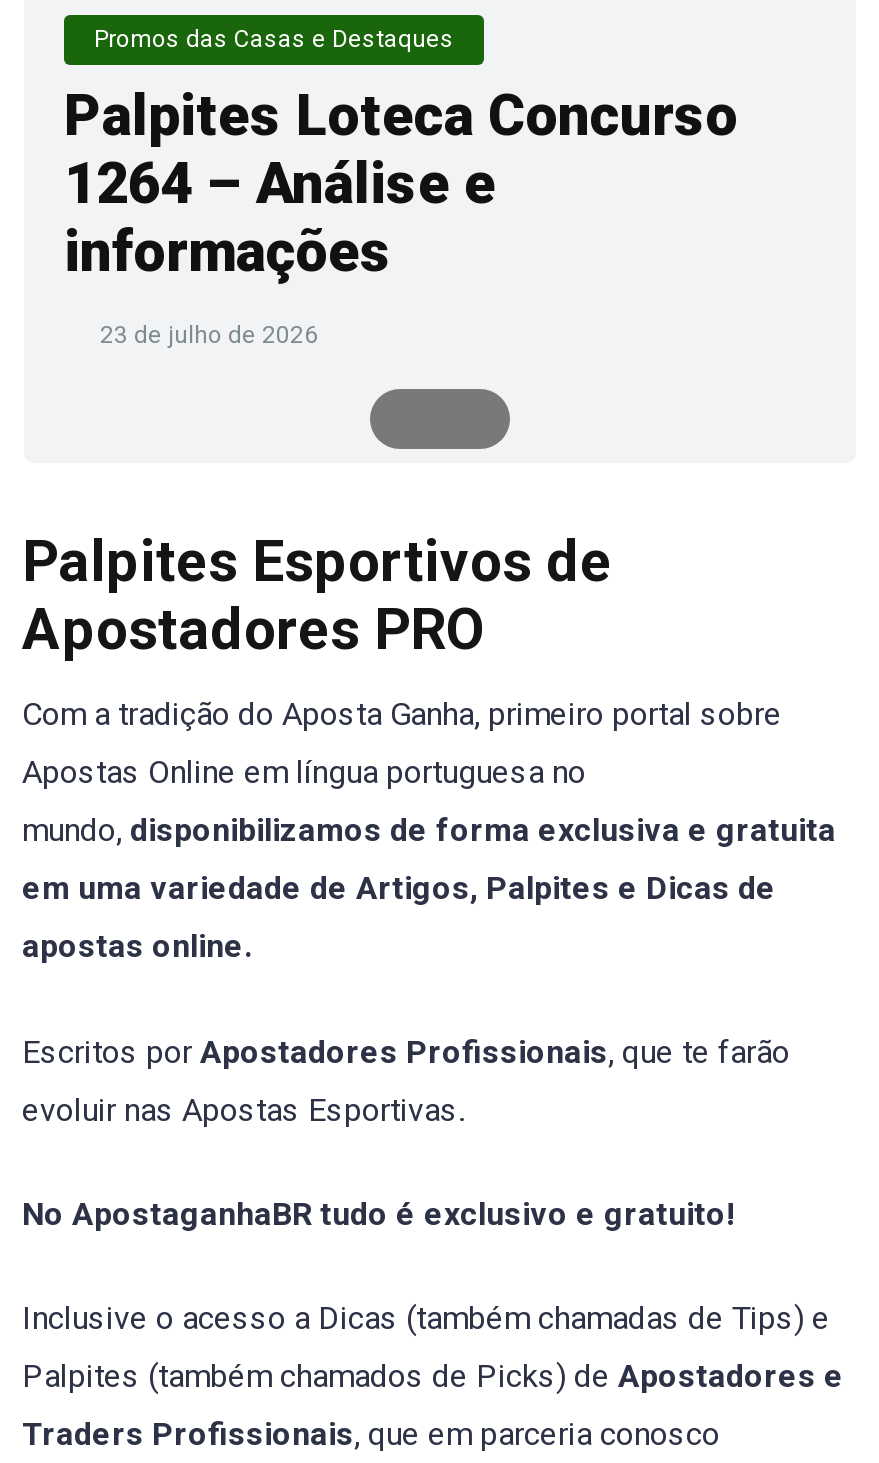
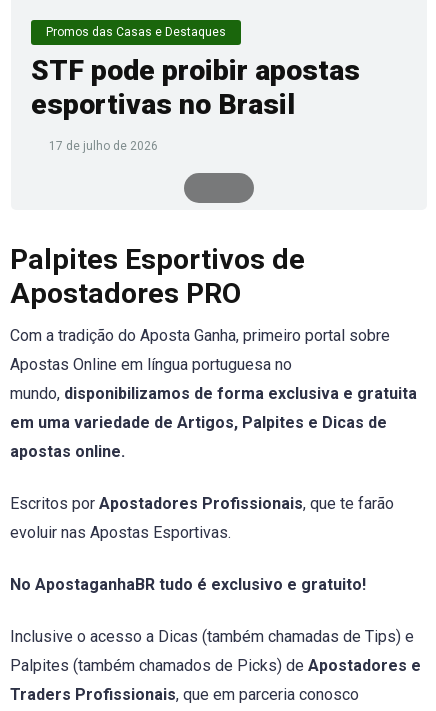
- Palpites Loteca Concurso
- 1264 – Análise e
- informações
+ STF pode proibir apostas
+ esportivas no Brasil

- 23 de julho de 2026
+ 17 de julho de 2026
